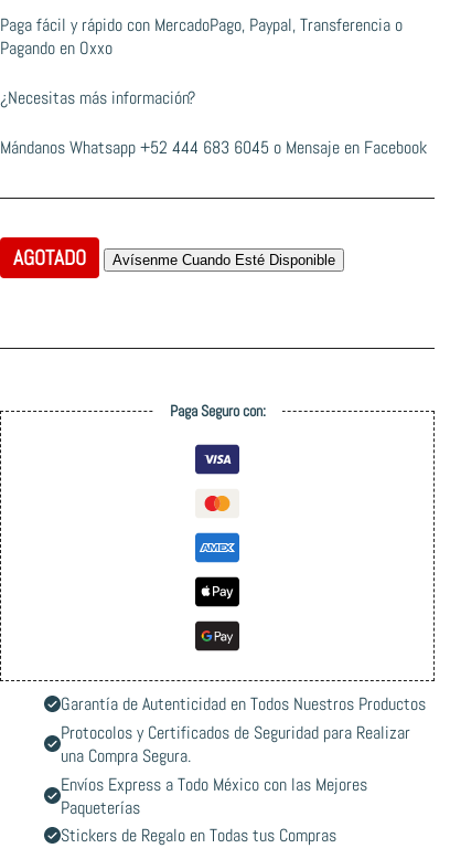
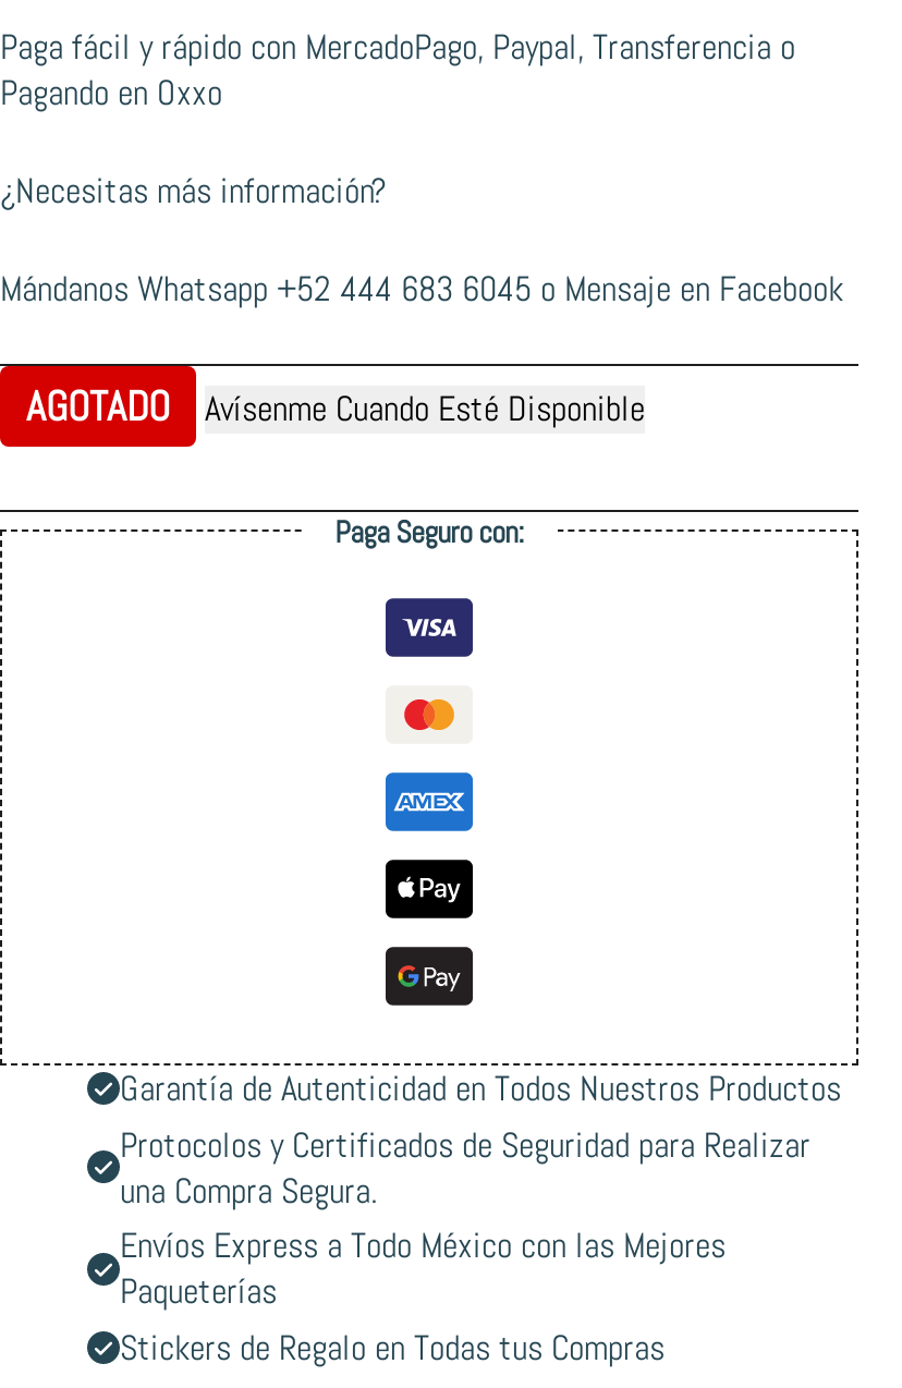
+ Avísenme Cuando Esté Disponible
